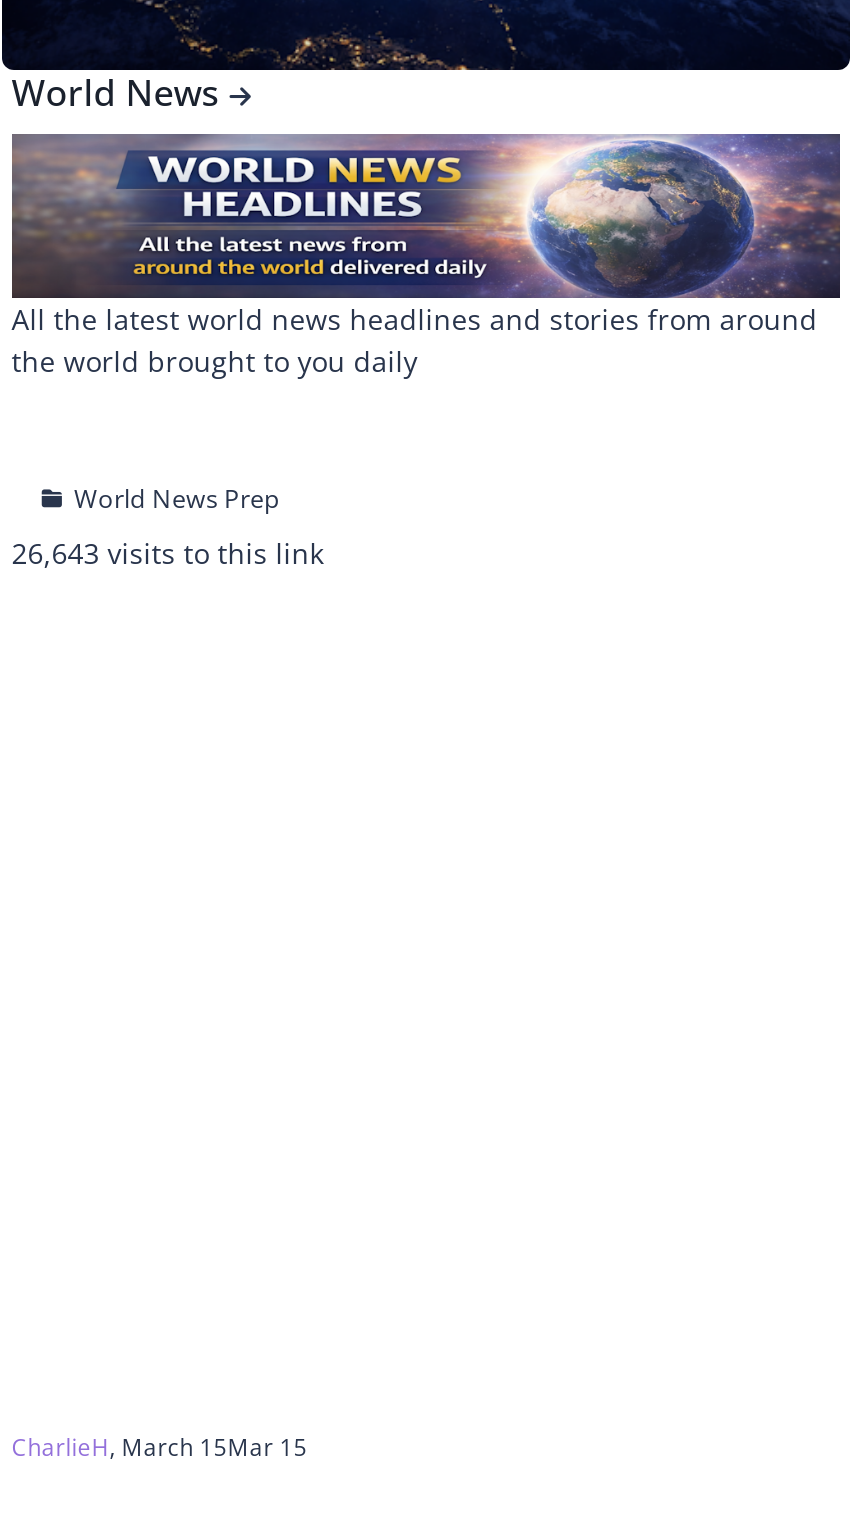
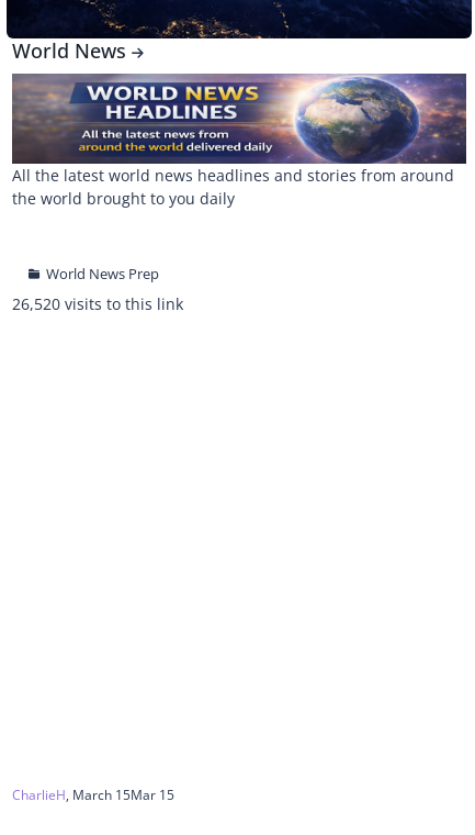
- 26,643 visits to this link
+ 26,520 visits to this link
